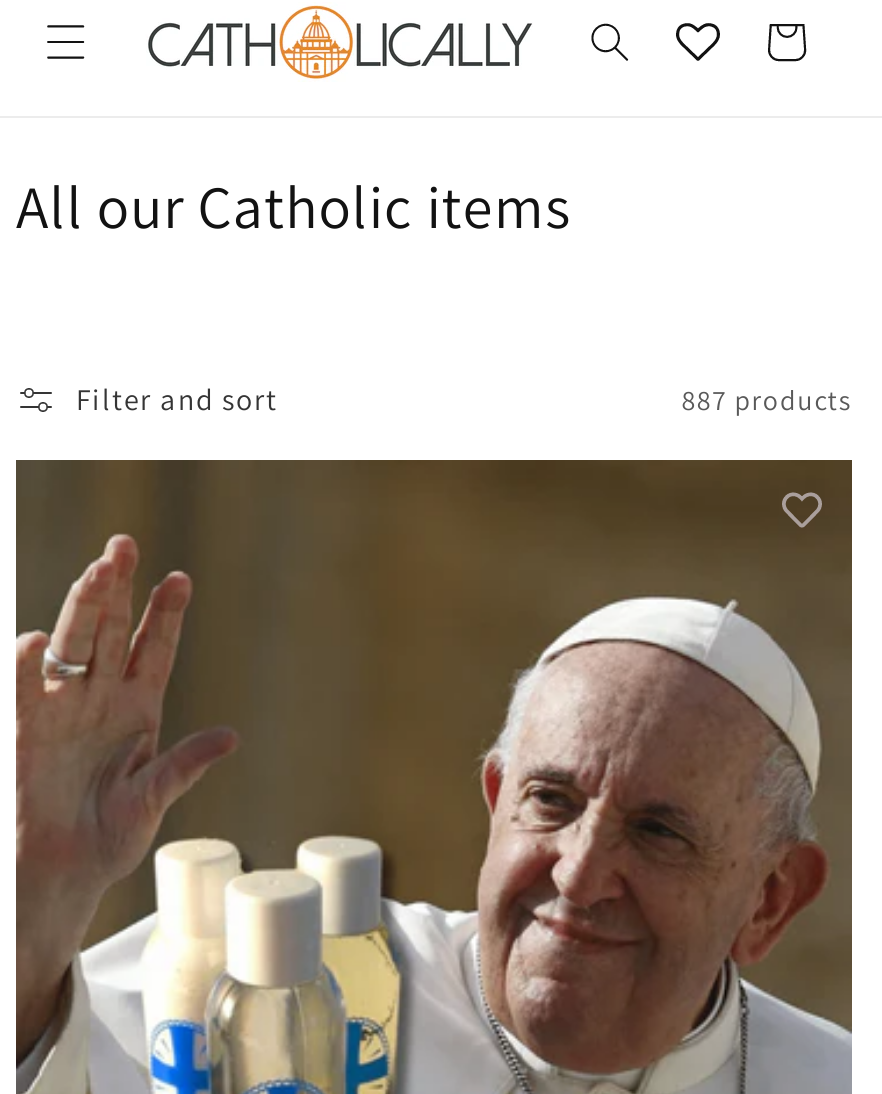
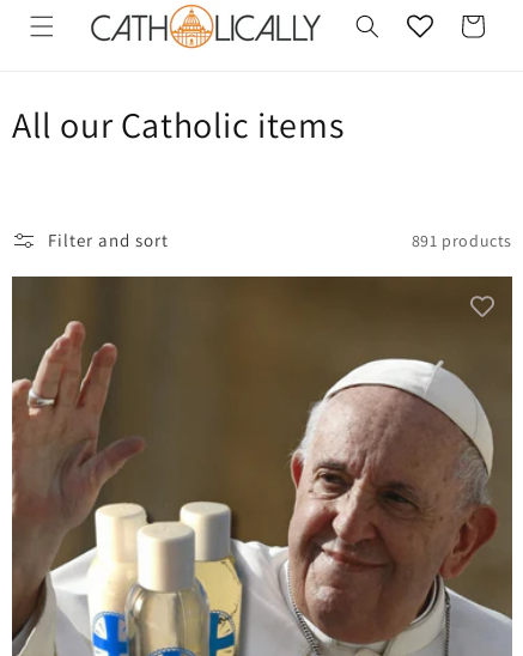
- 887 products
+ 891 products
